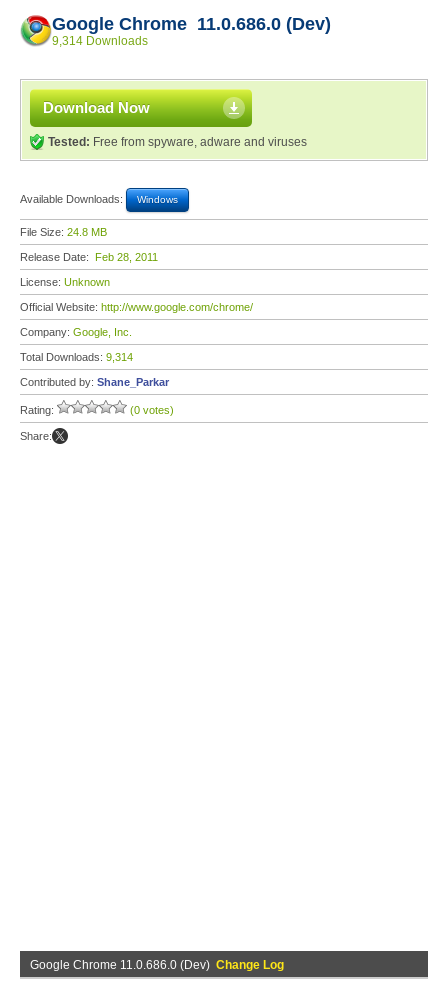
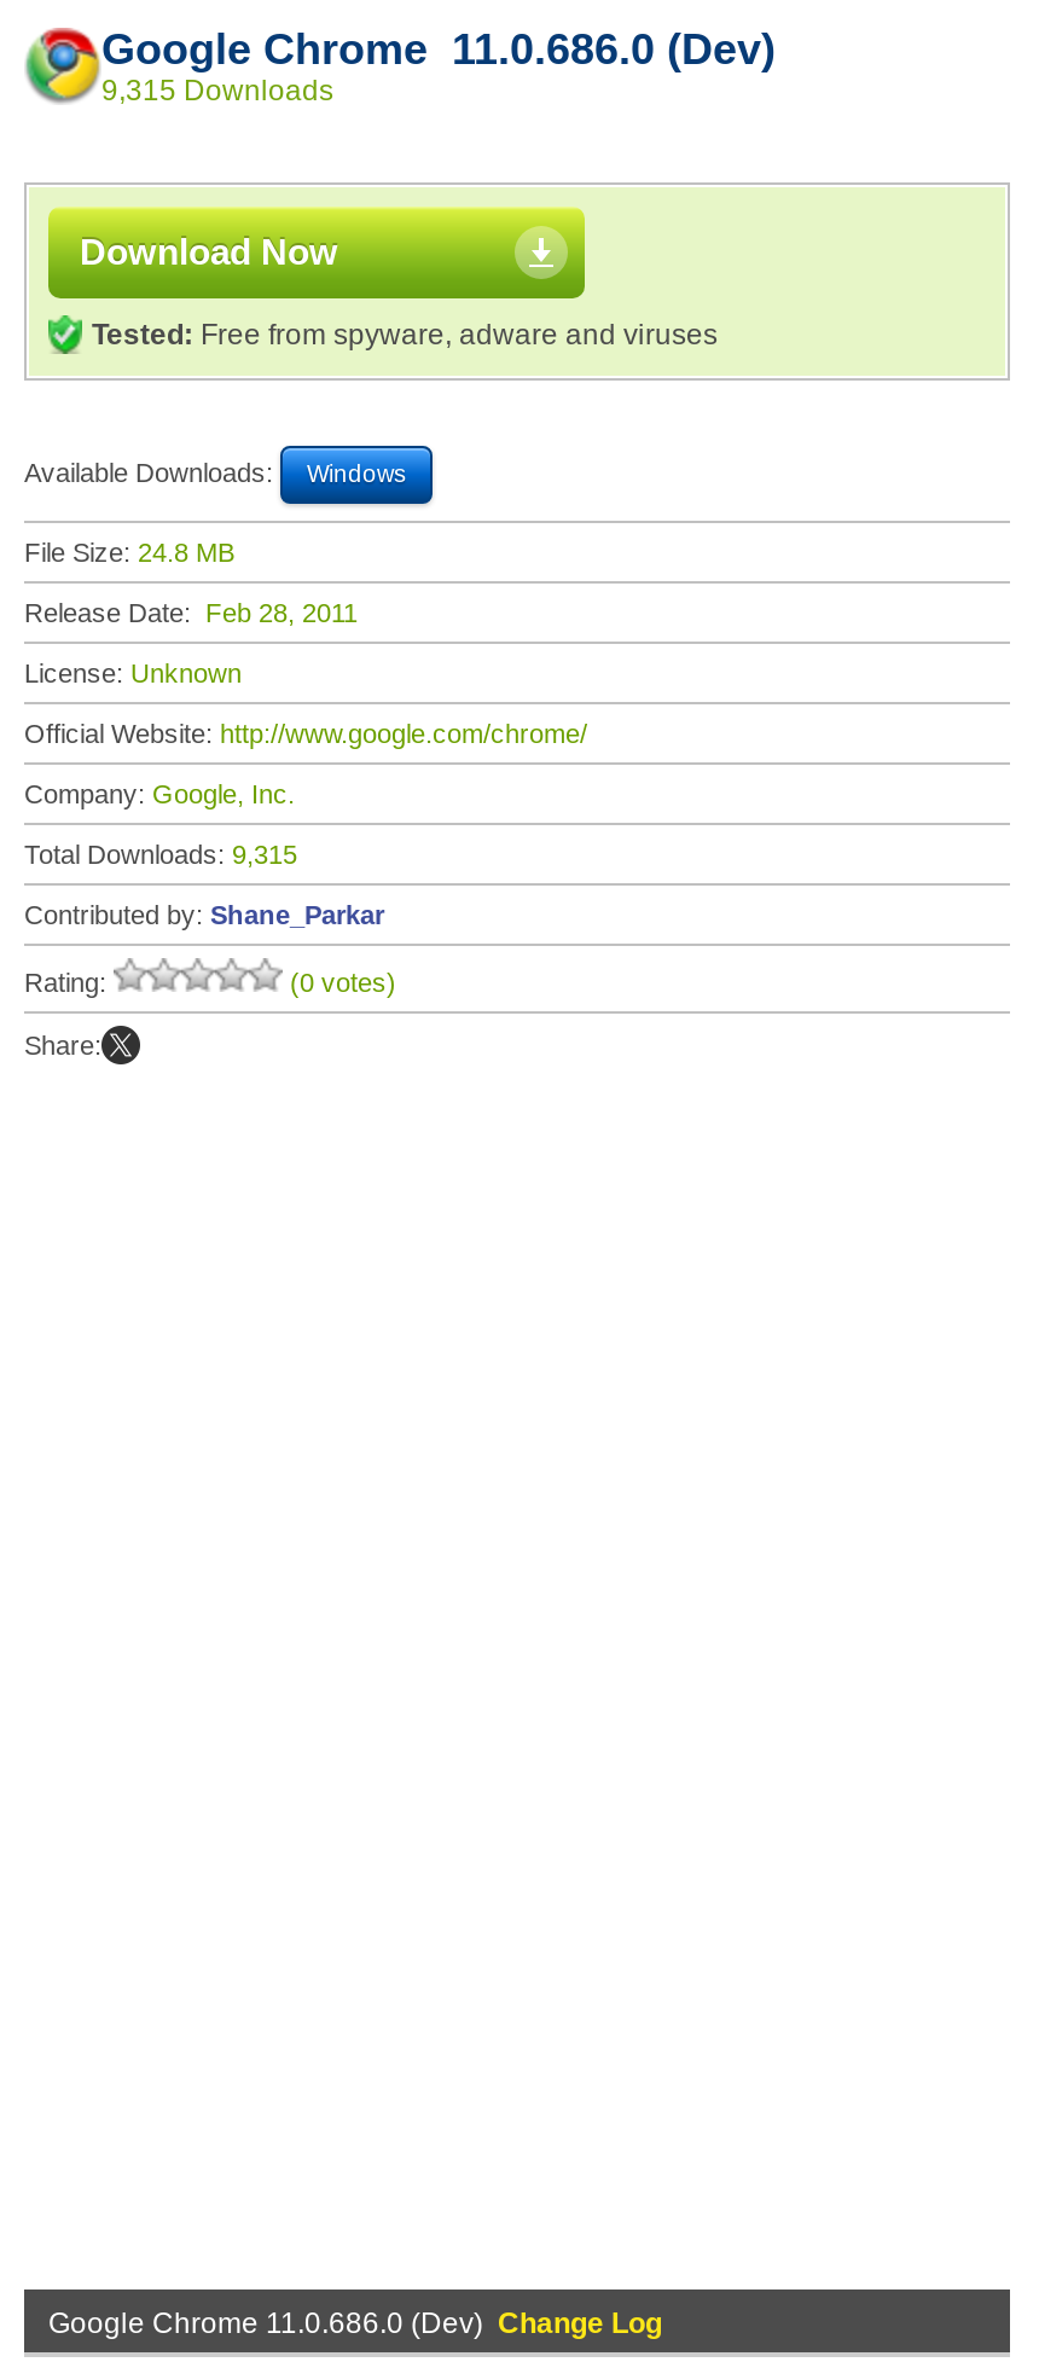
- 9,314 Downloads
+ 9,315 Downloads

- Total Downloads: 9,314
+ Total Downloads: 9,315
